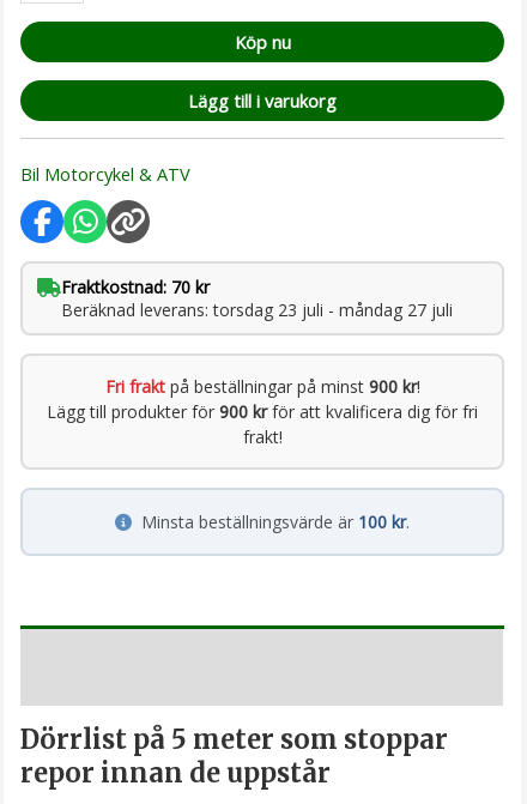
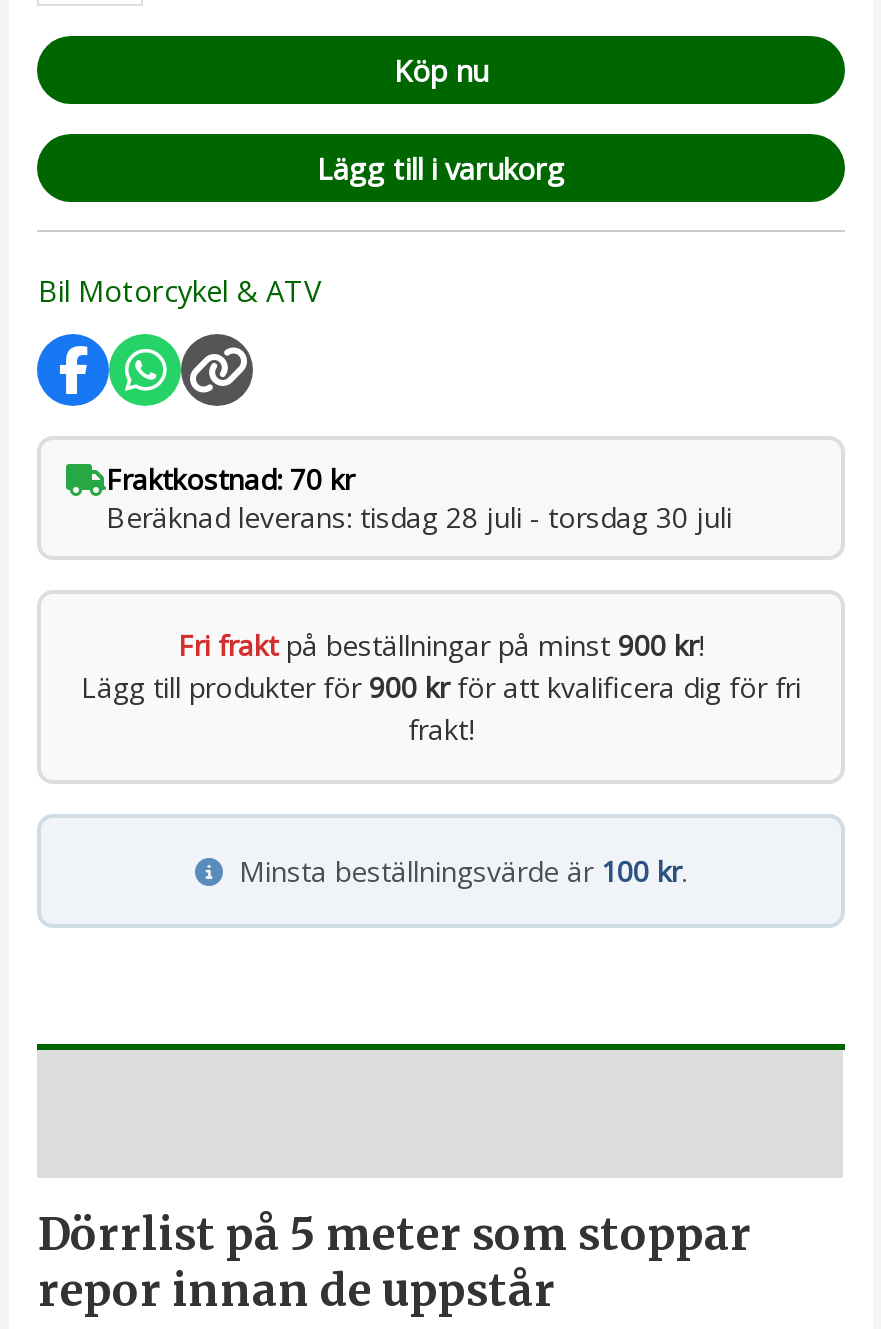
- Beräknad leverans: torsdag 23 juli - måndag 27 juli
+ Beräknad leverans: tisdag 28 juli - torsdag 30 juli
